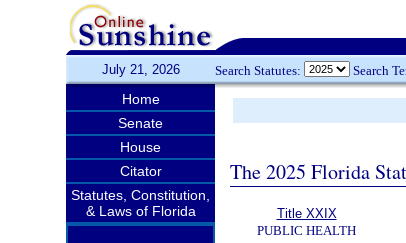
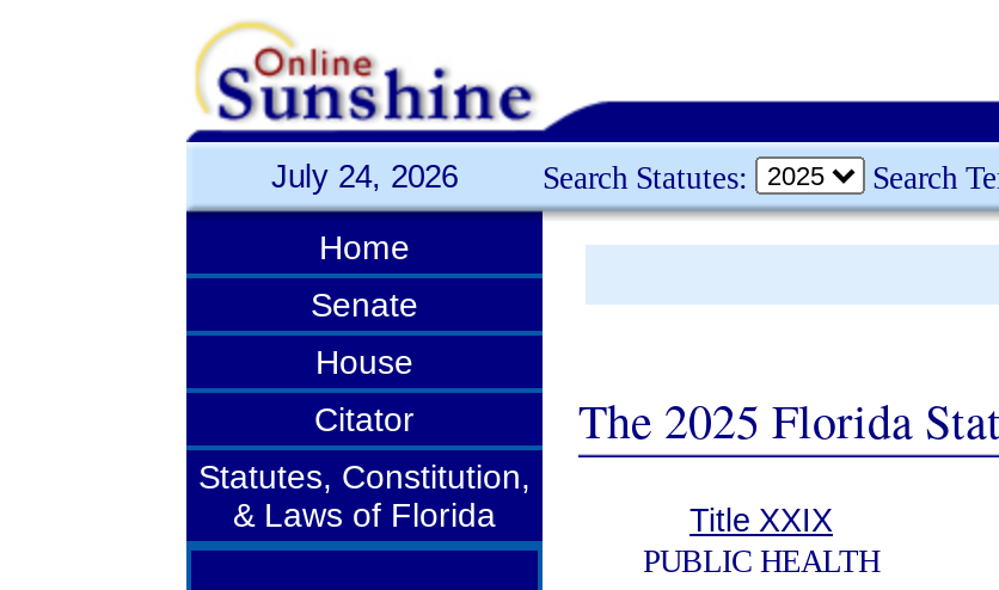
- July 21, 2026
+ July 24, 2026
